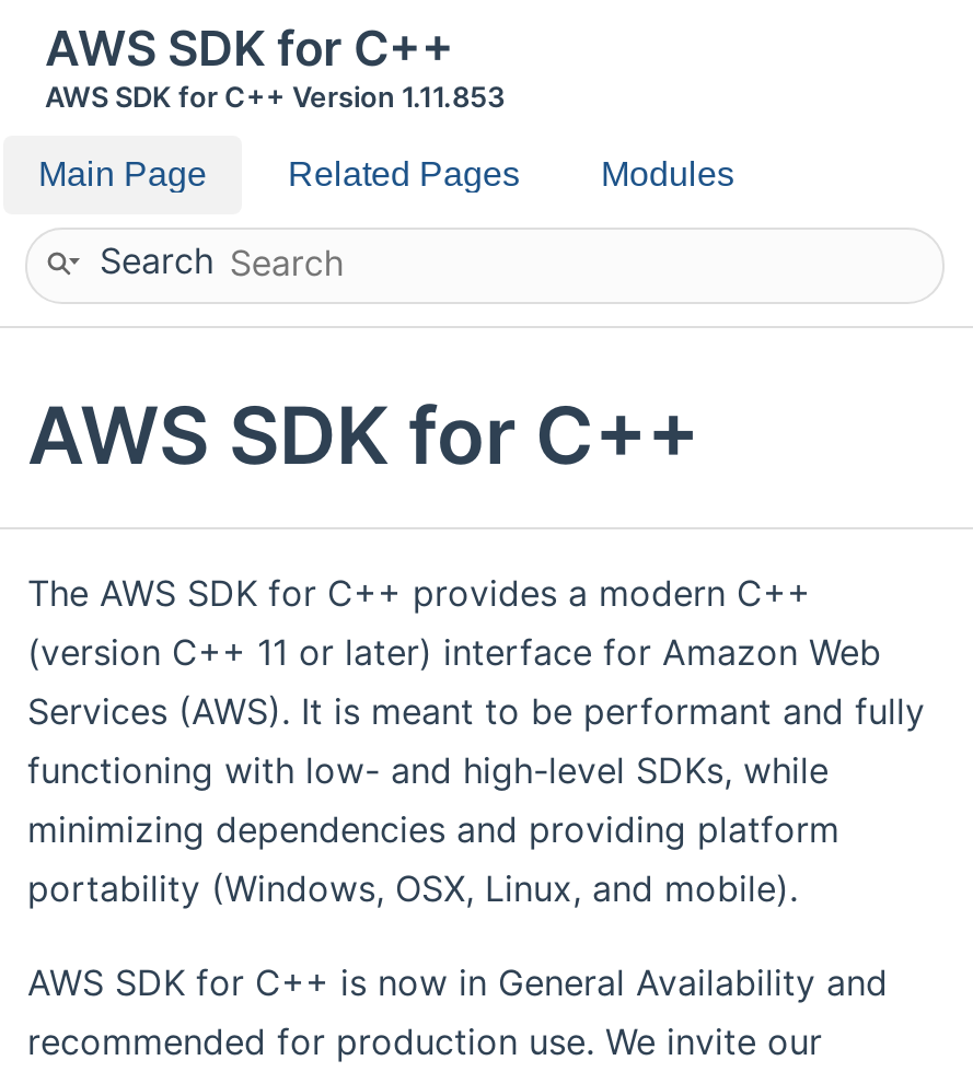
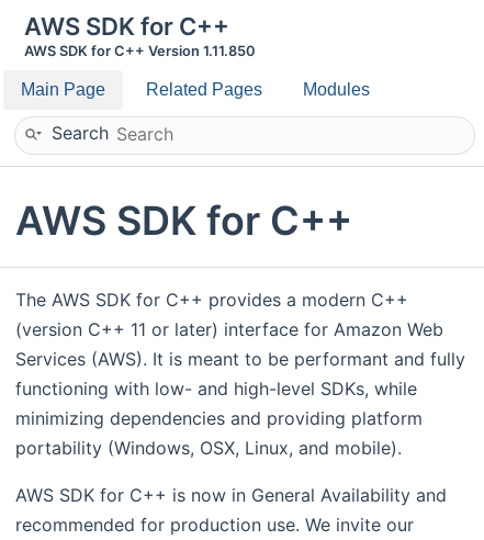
- AWS SDK for C++ Version 1.11.853
+ AWS SDK for C++ Version 1.11.850
